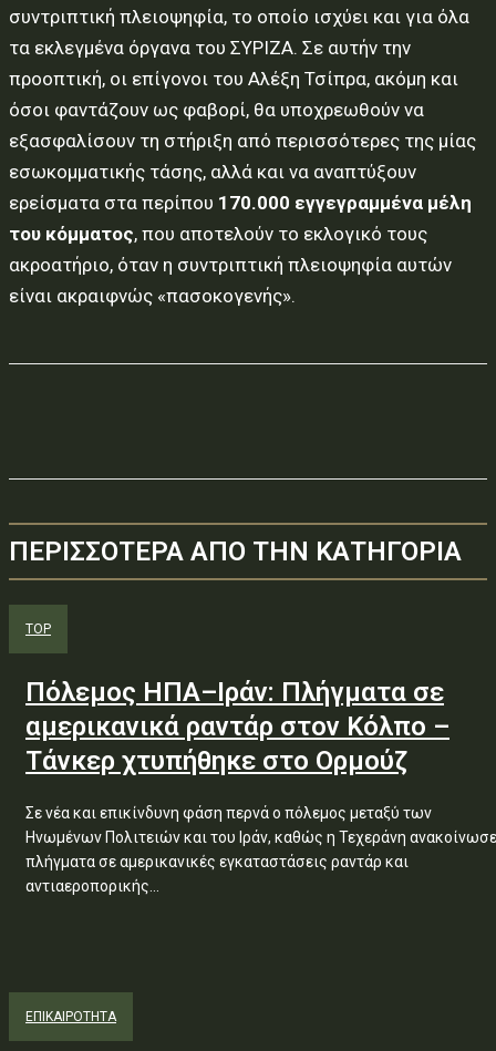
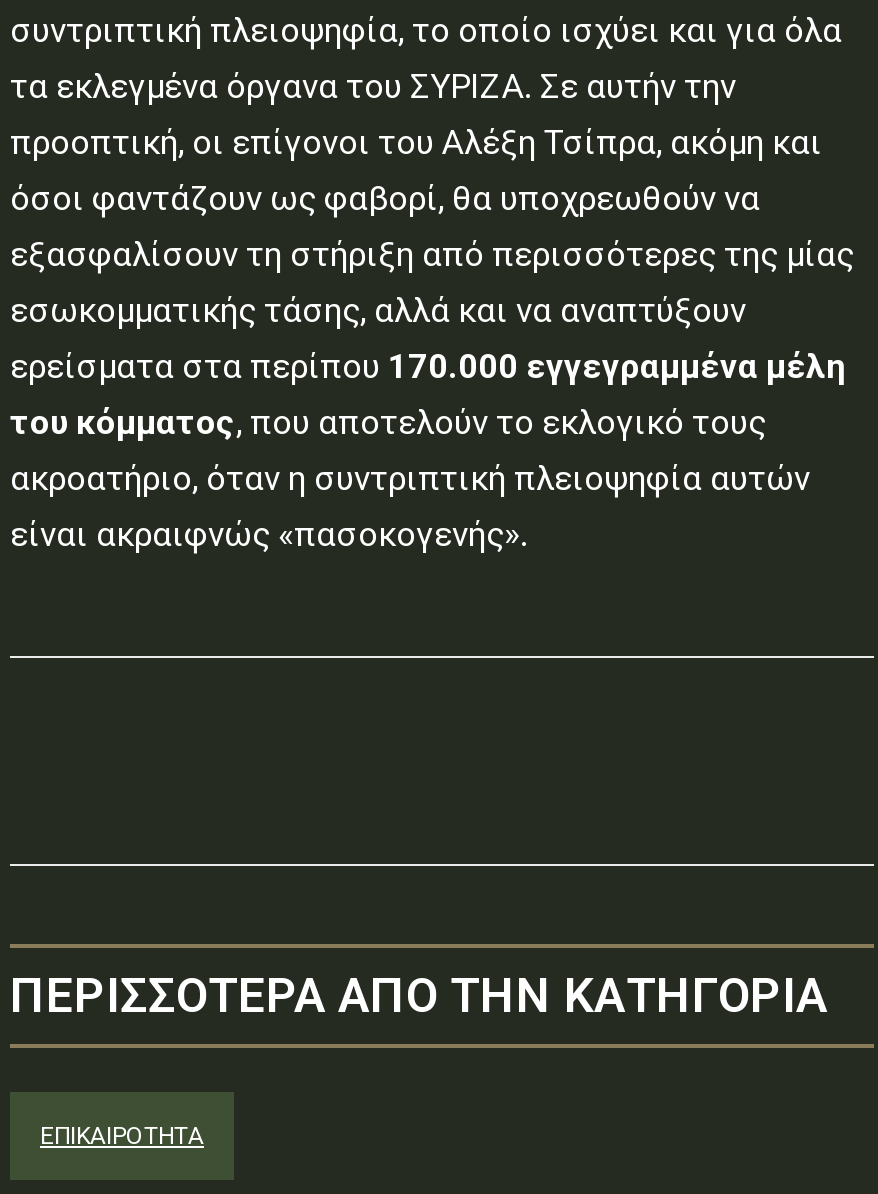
- TOP
- Πόλεμος ΗΠΑ–Ιράν: Πλήγματα σε
- αμερικανικά ραντάρ στον Κόλπο –
- Τάνκερ χτυπήθηκε στο Ορμούζ
- Σε νέα και επικίνδυνη φάση περνά ο πόλεμος μεταξύ των
- Ηνωμένων Πολιτειών και του Ιράν, καθώς η Τεχεράνη ανακοίνωσε
- πλήγματα σε αμερικανικές εγκαταστάσεις ραντάρ και
- αντιαεροπορικής...
